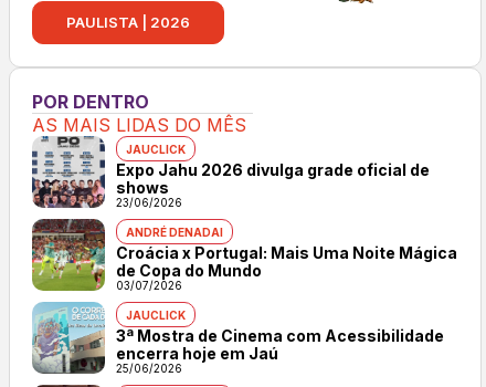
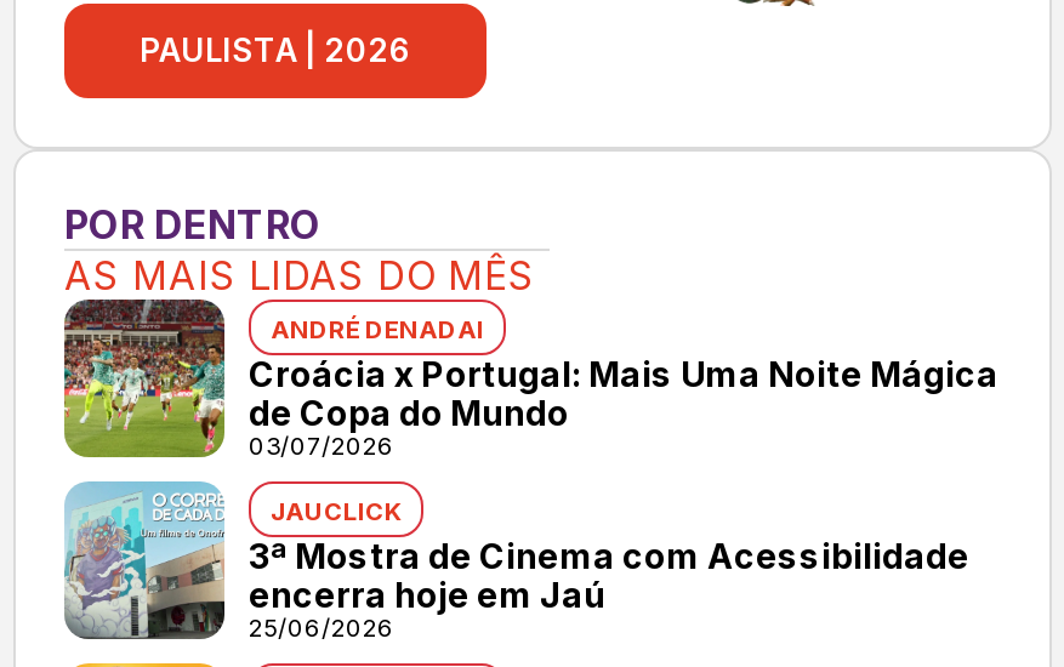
- [image]
- JAUCLICK
- Expo Jahu 2026 divulga grade oficial de
- shows
- 23/06/2026
